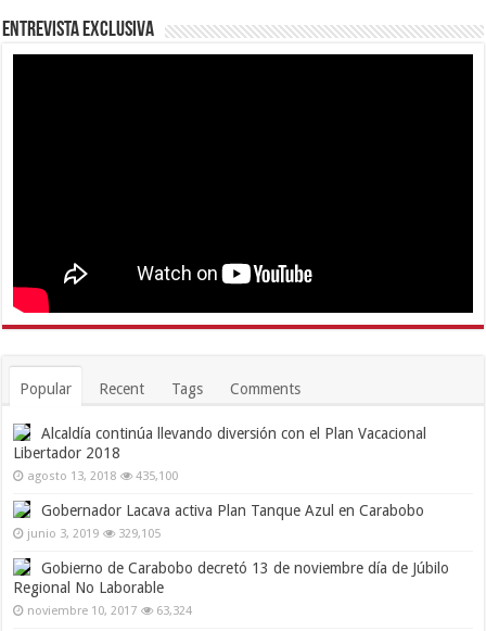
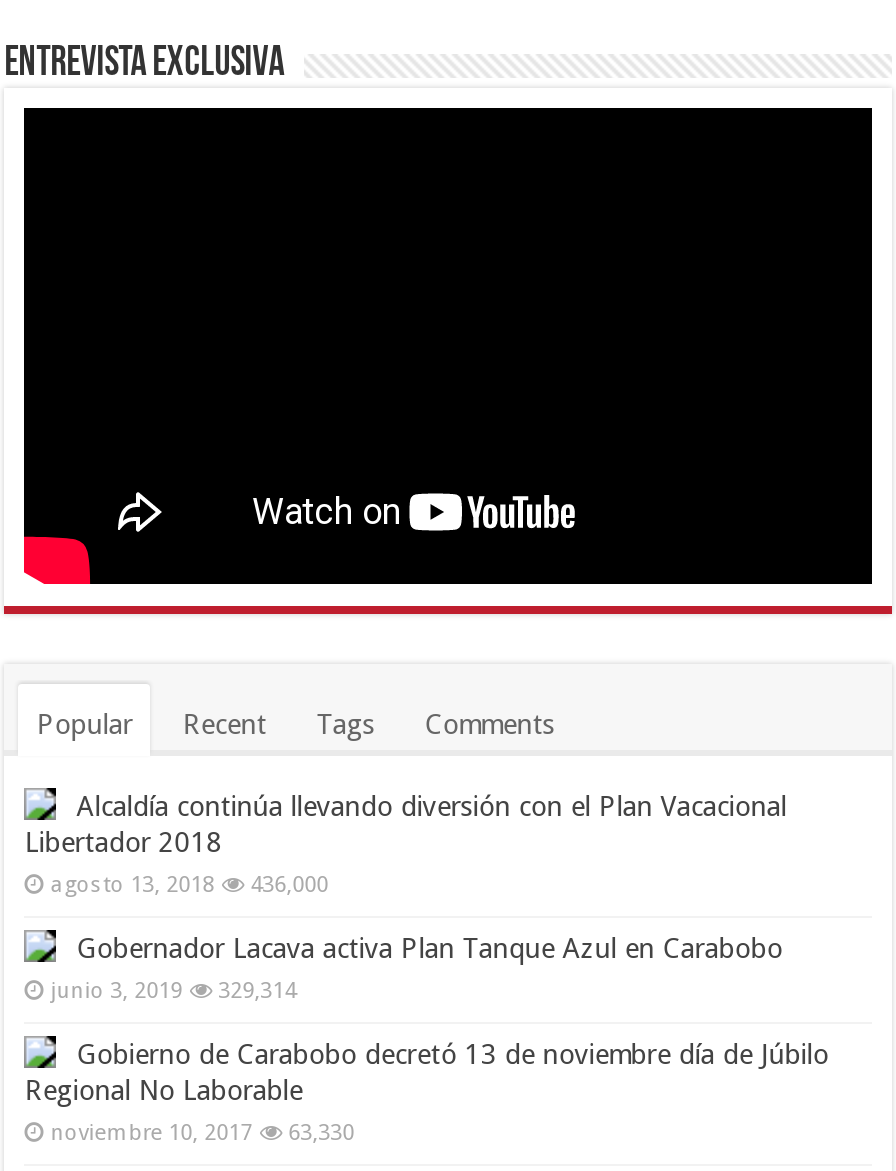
- agosto 13, 2018 435,100
+ agosto 13, 2018 436,000

- junio 3, 2019 329,105
+ junio 3, 2019 329,314

- noviembre 10, 2017 63,324
+ noviembre 10, 2017 63,330
